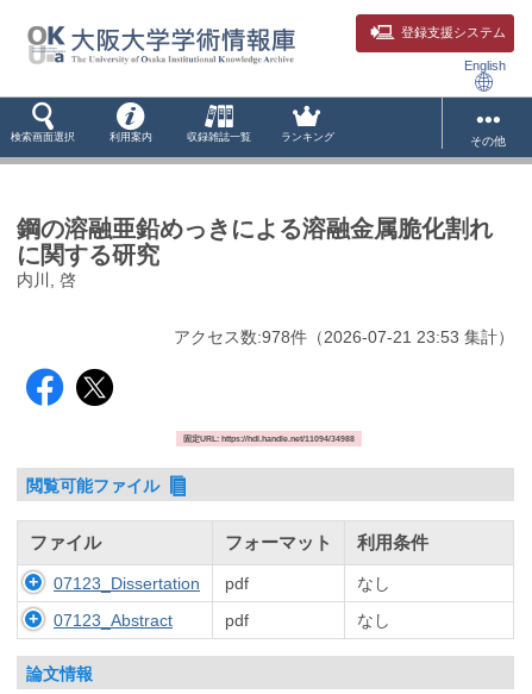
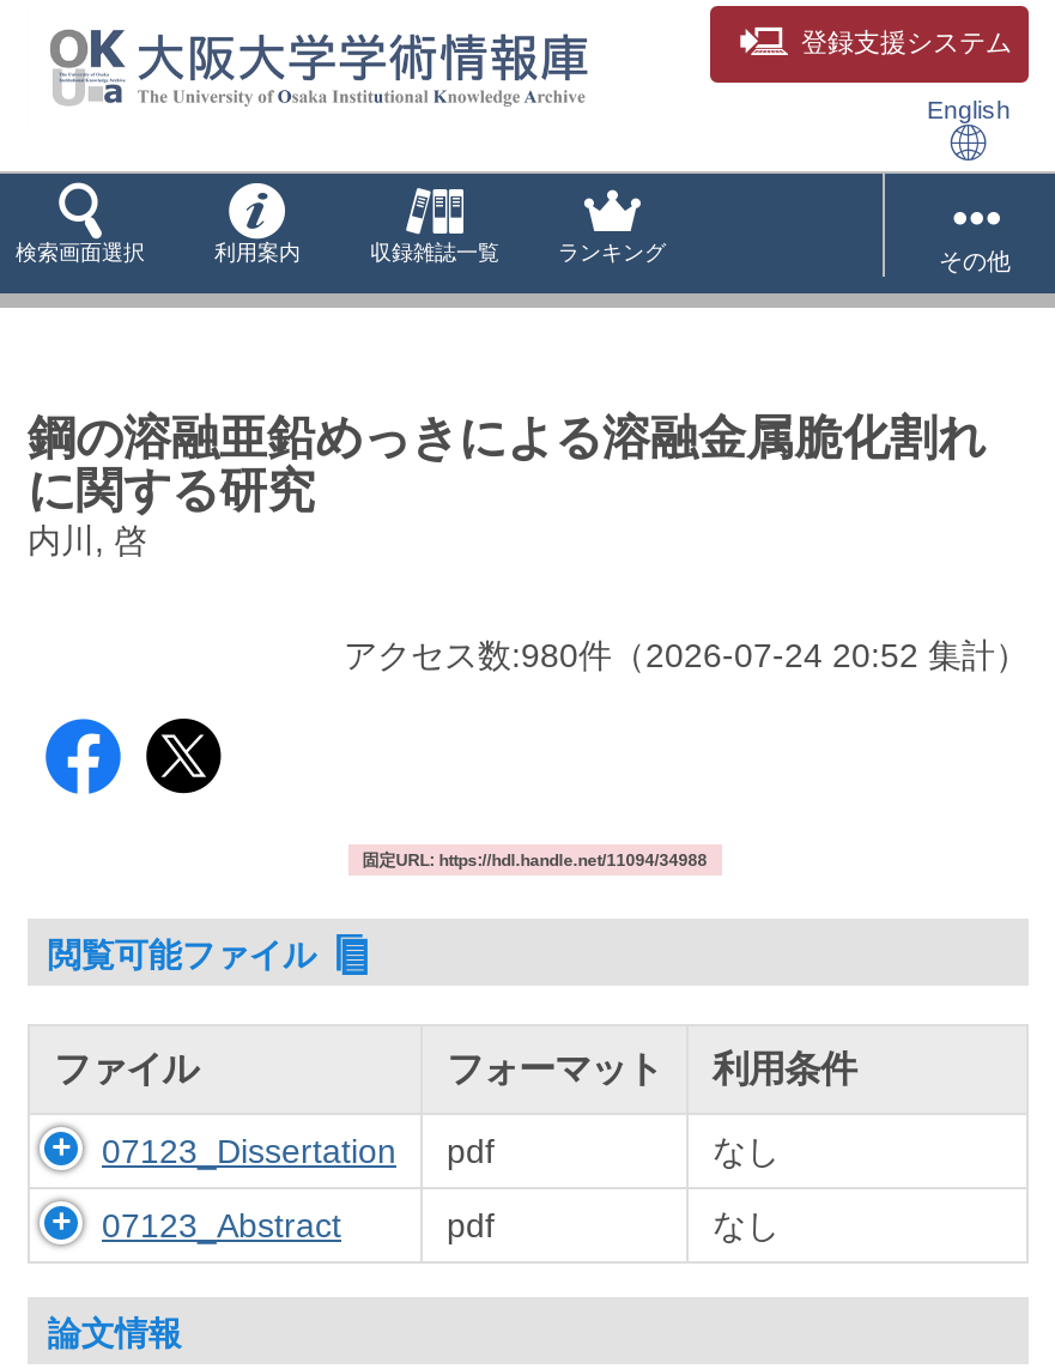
- アクセス数:978件（2026-07-21 23:53 集計）
+ アクセス数:980件（2026-07-24 20:52 集計）
